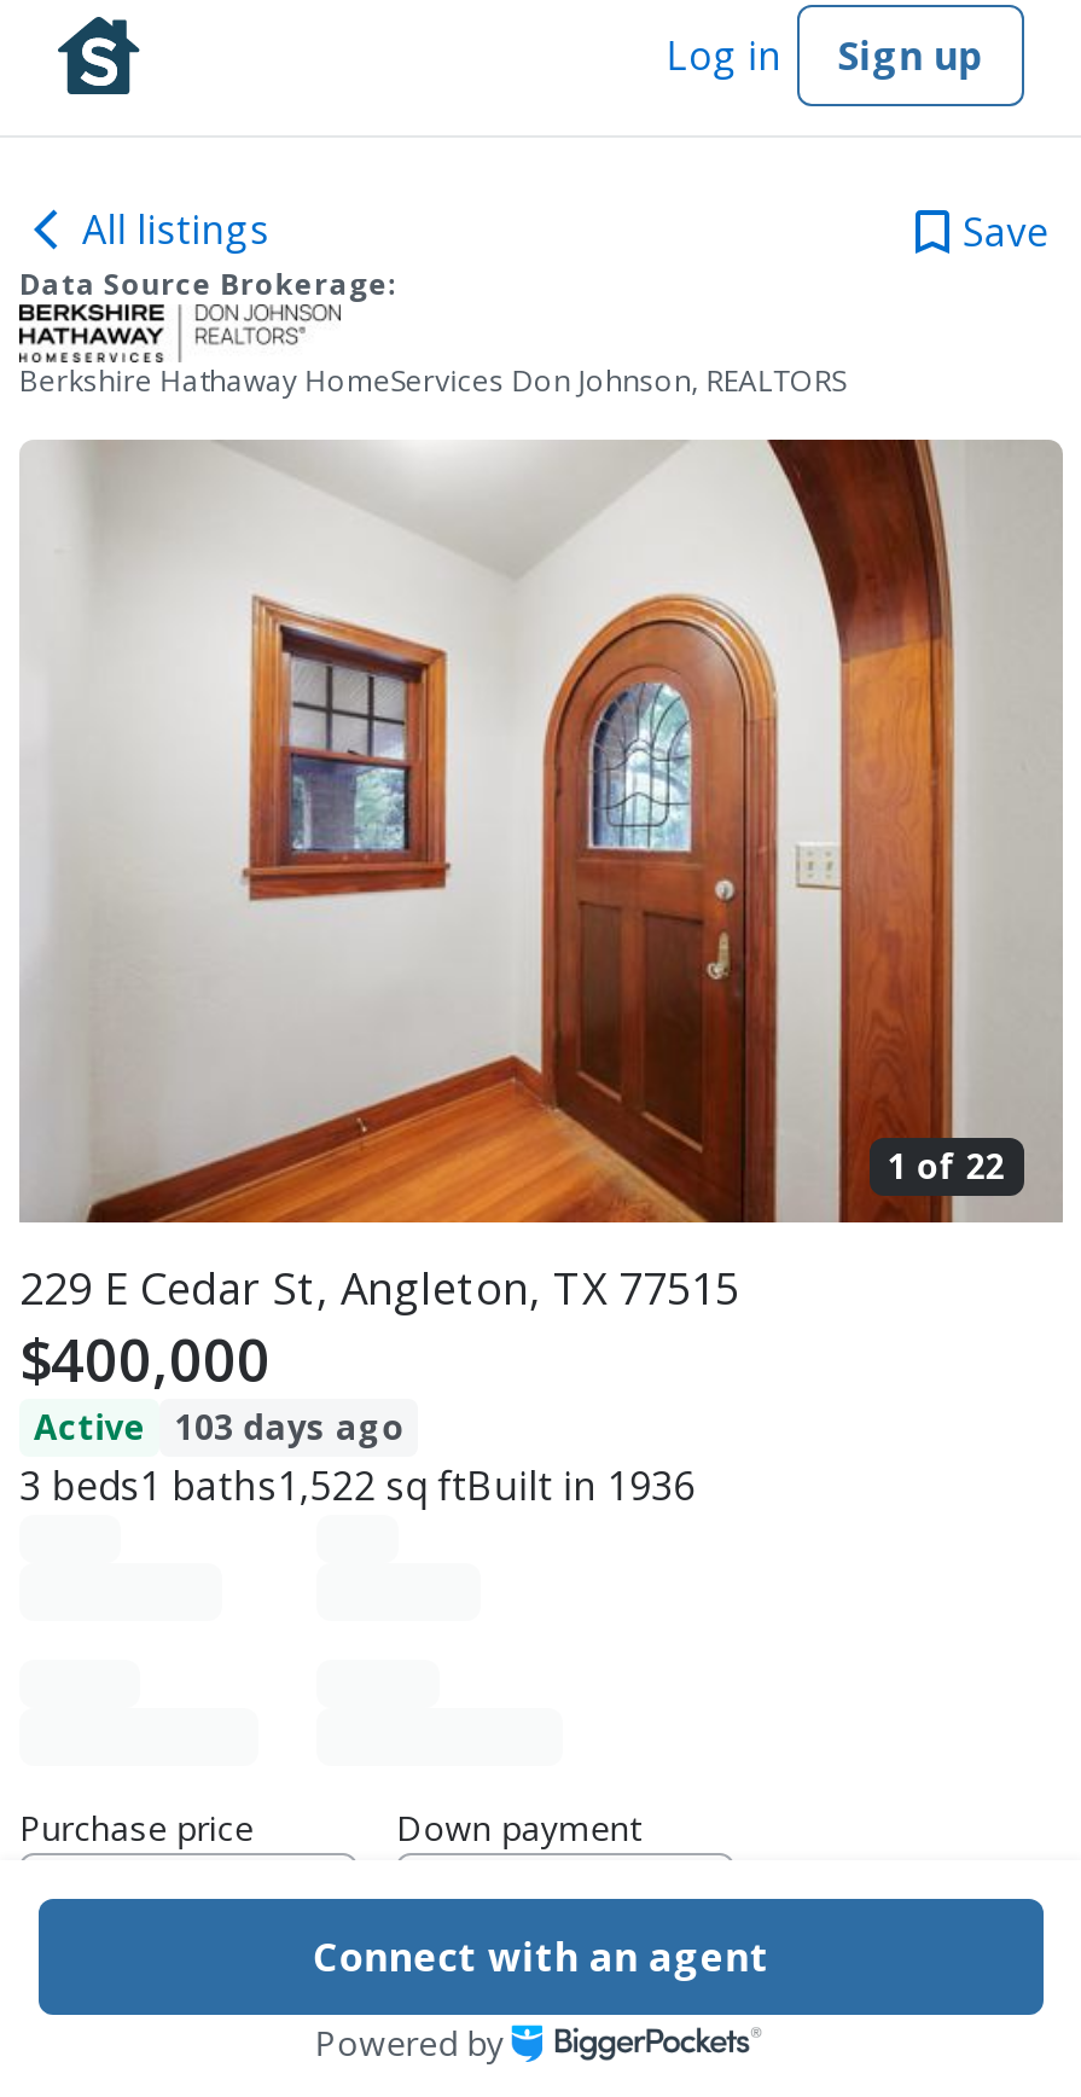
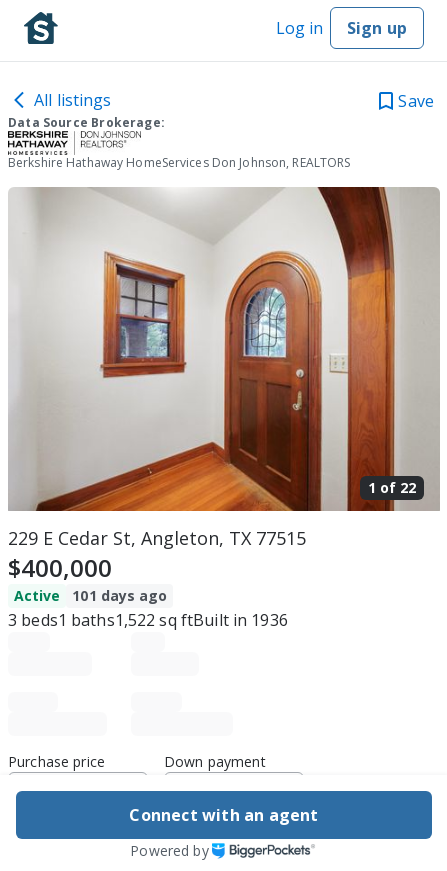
- Active 103 days ago
+ Active 101 days ago
